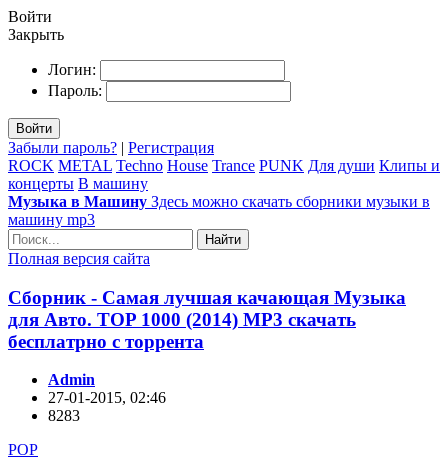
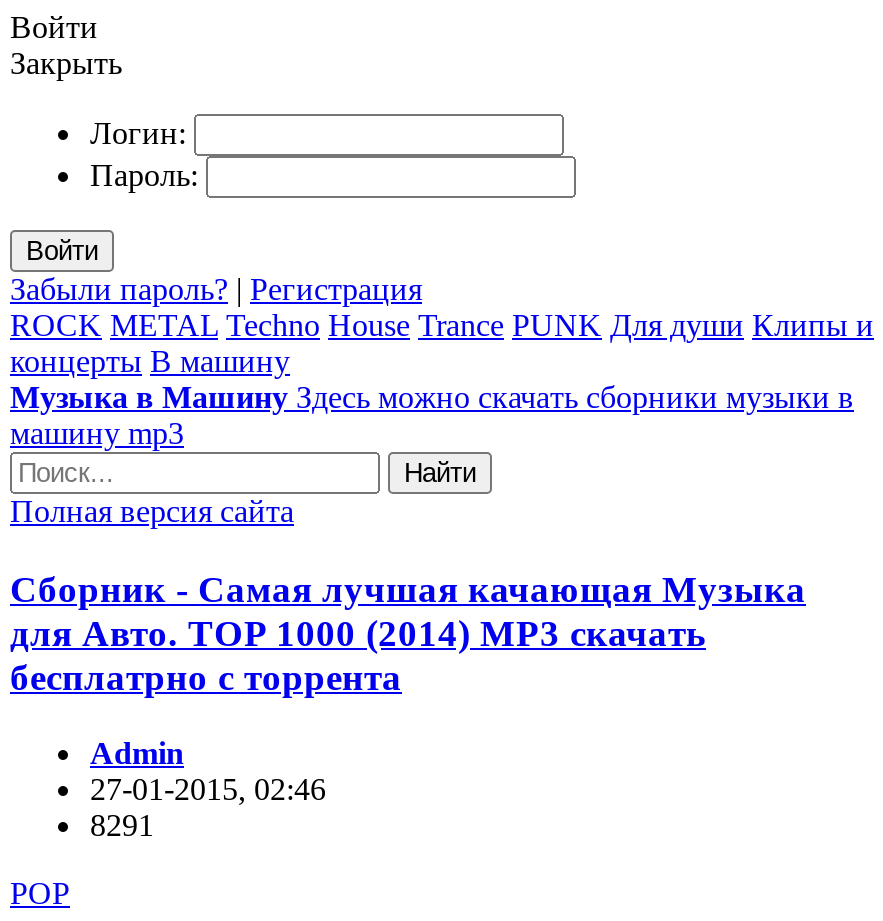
- 8283
+ 8291
